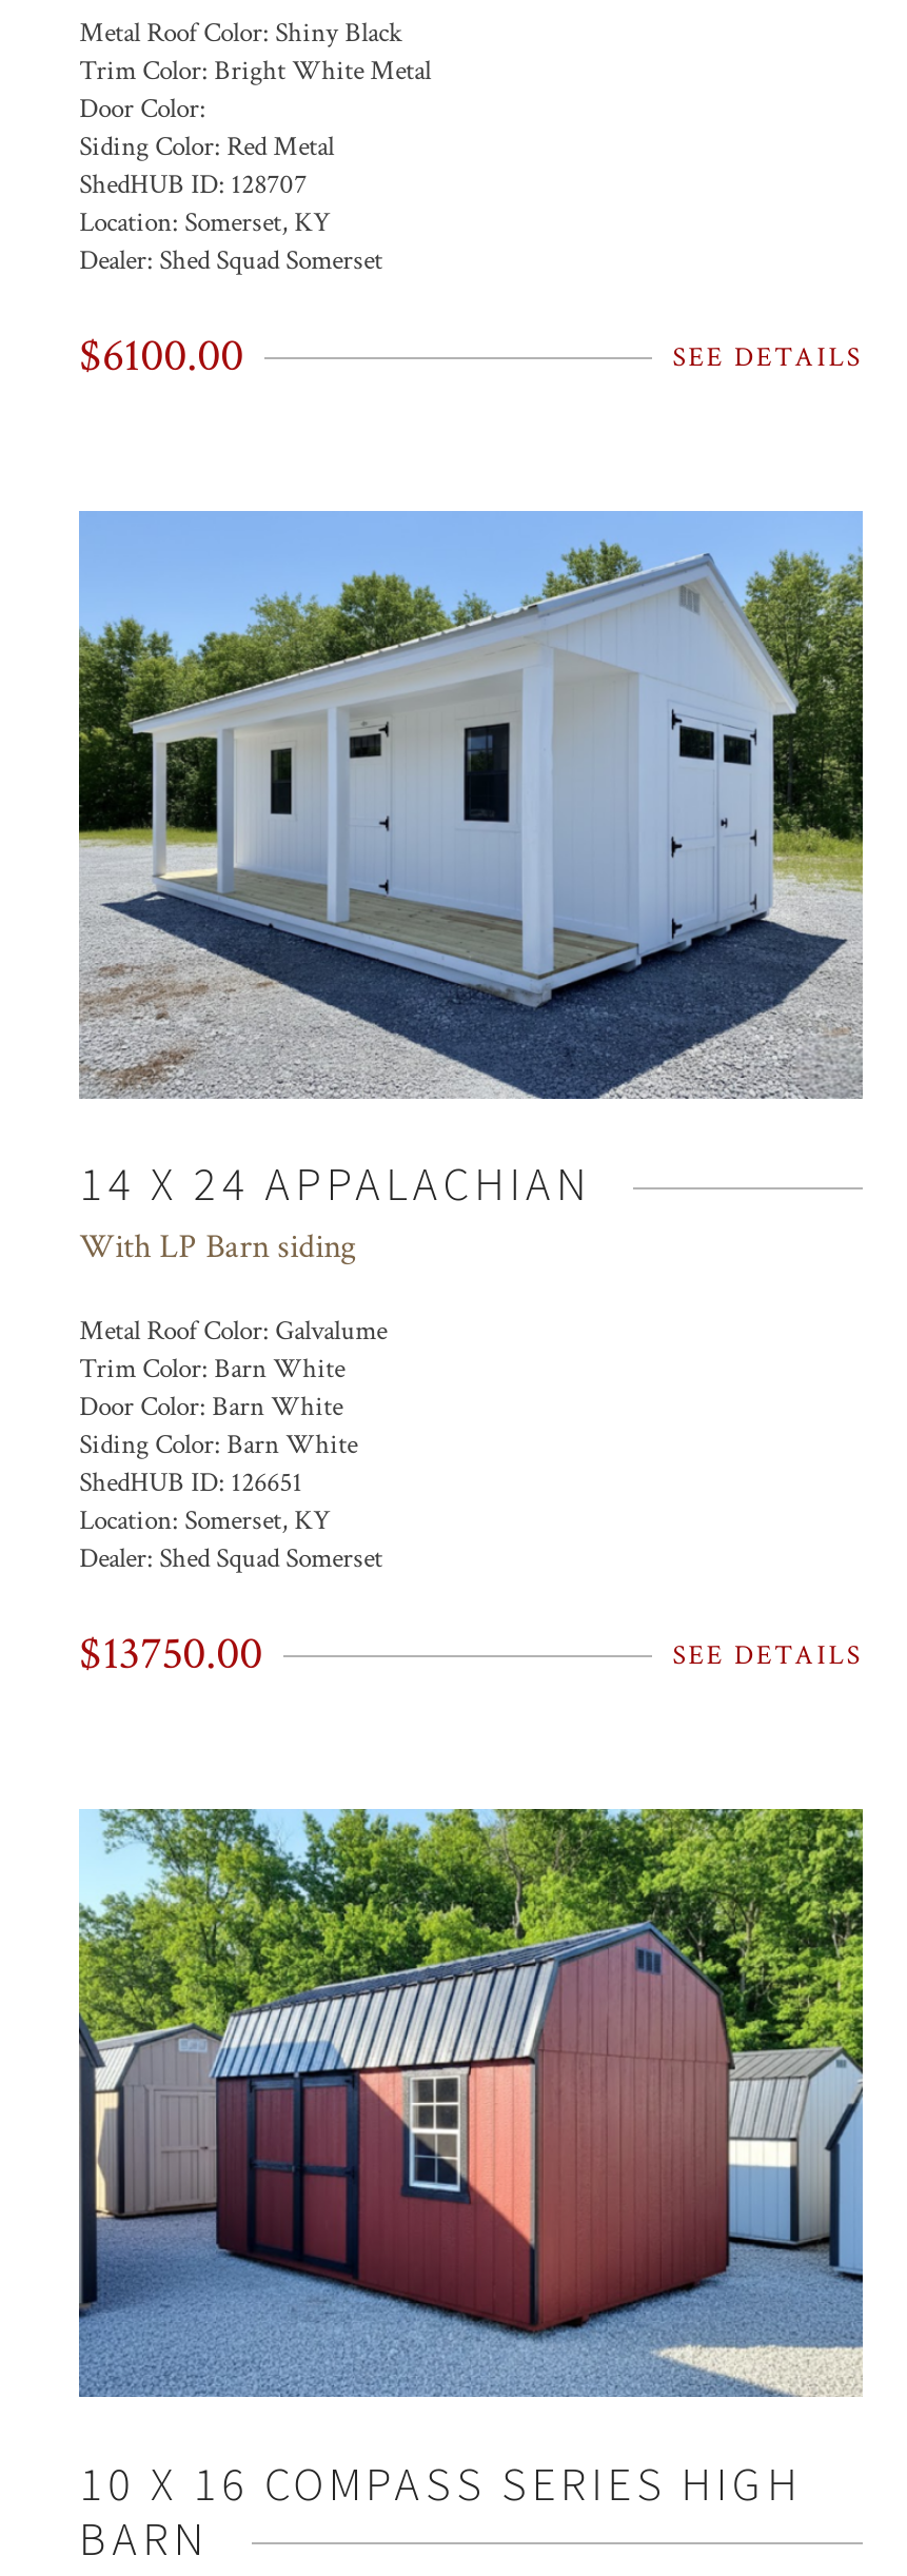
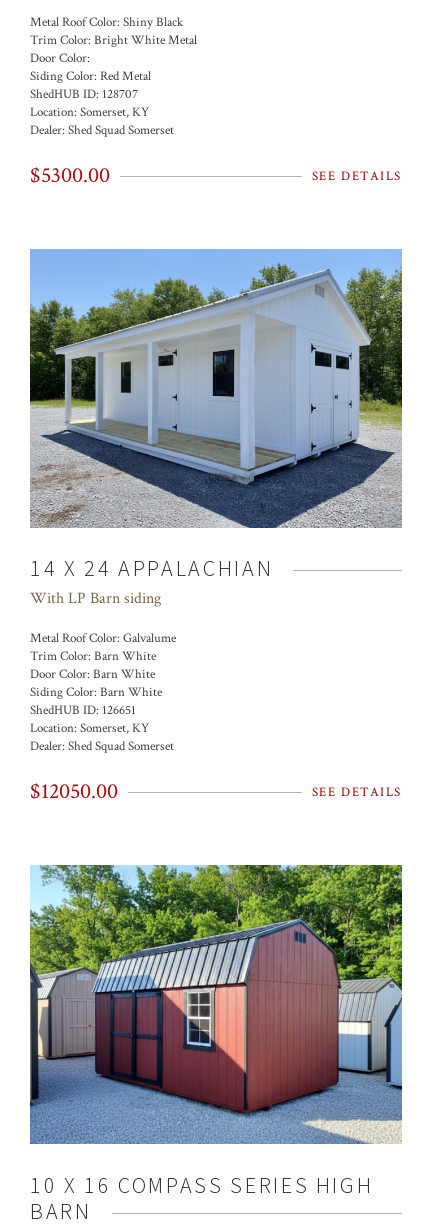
- $6100.00
+ $5300.00

- $13750.00
+ $12050.00
